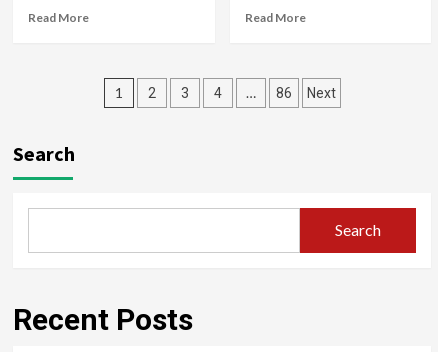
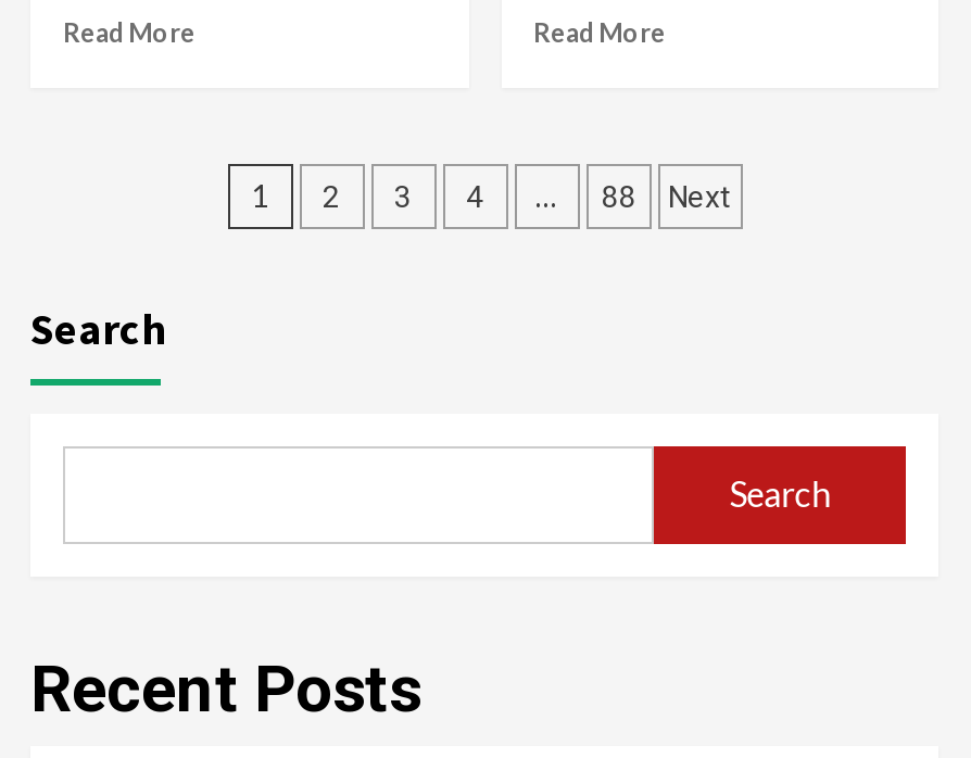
- 86
+ 88
